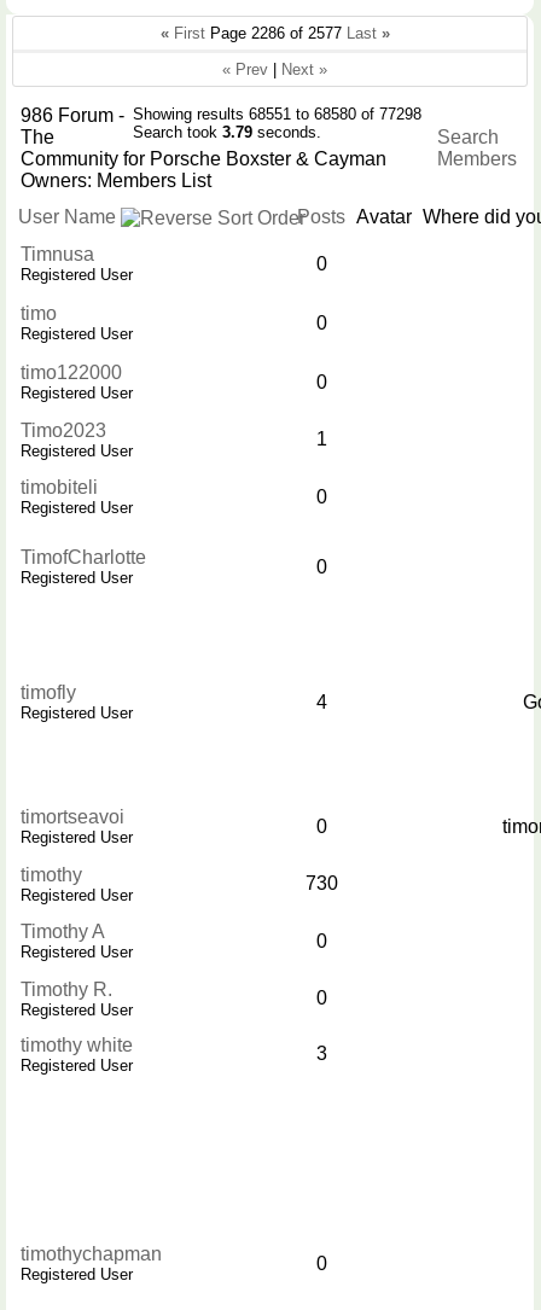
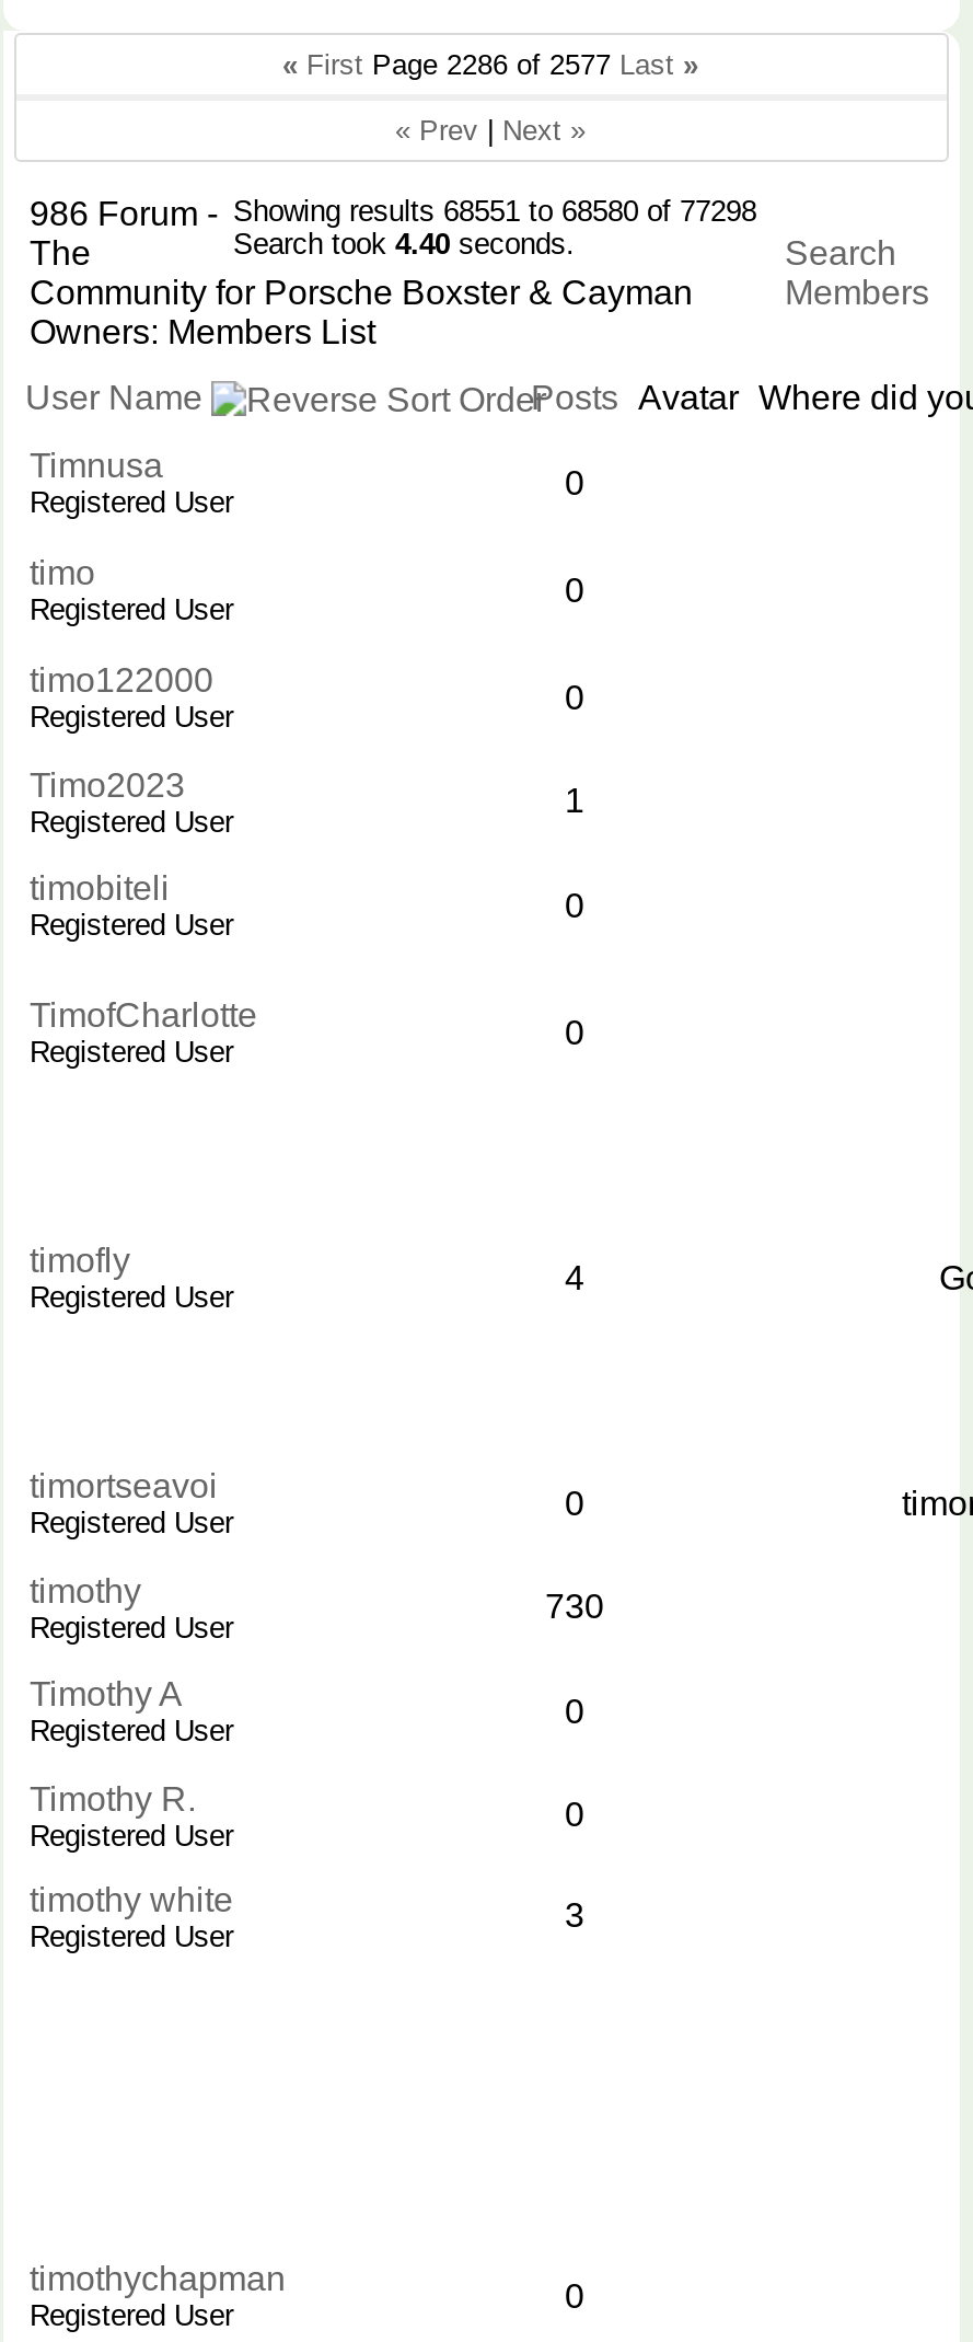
- Search took 3.79 seconds.
+ Search took 4.40 seconds.
